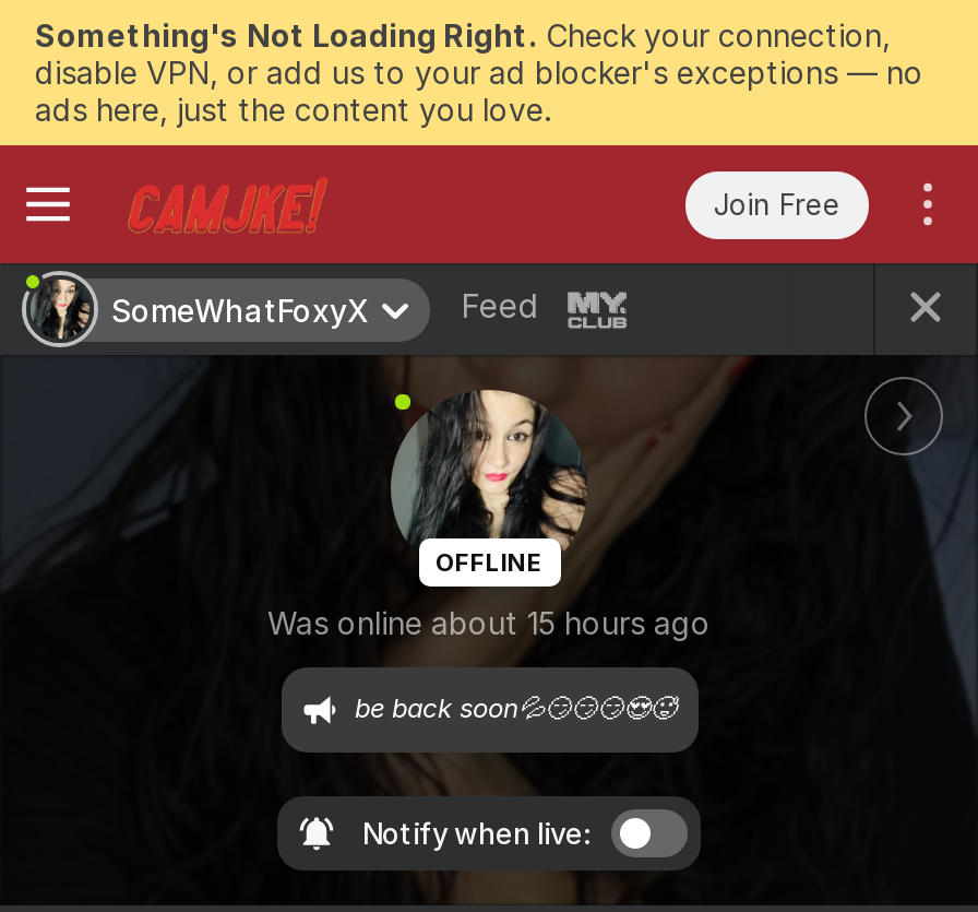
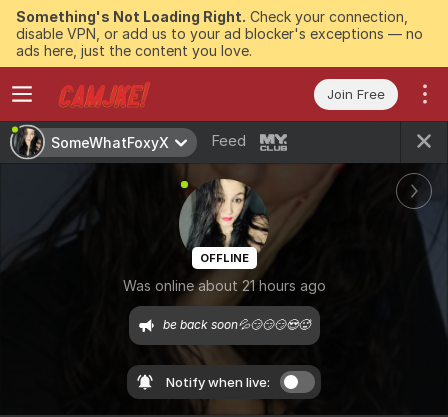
- Was online about 15 hours ago
+ Was online about 21 hours ago
